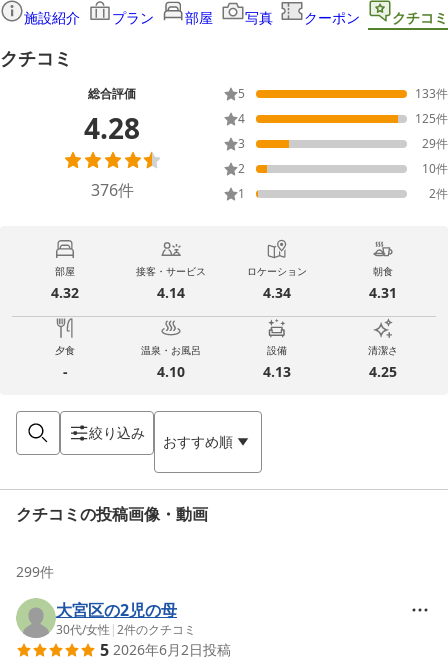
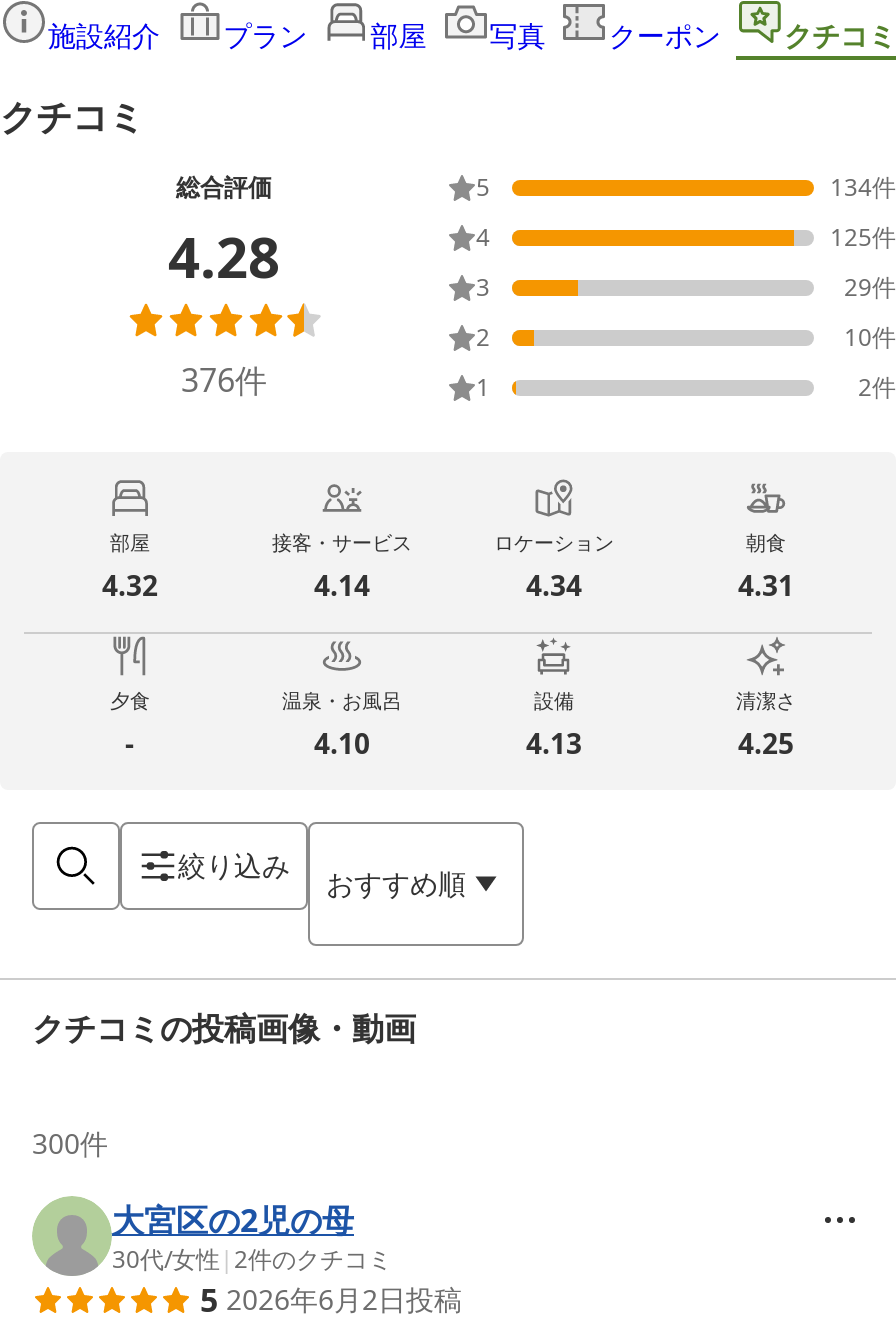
- 133件
+ 134件

- 299件
+ 300件
